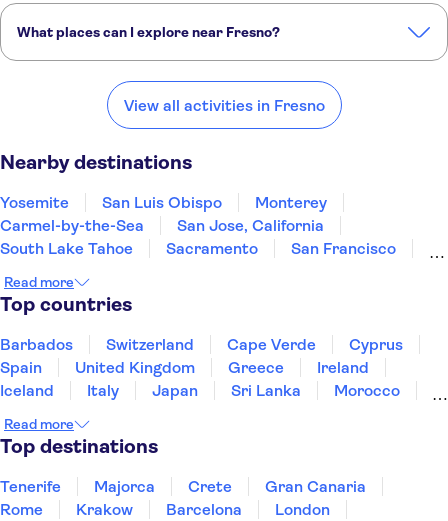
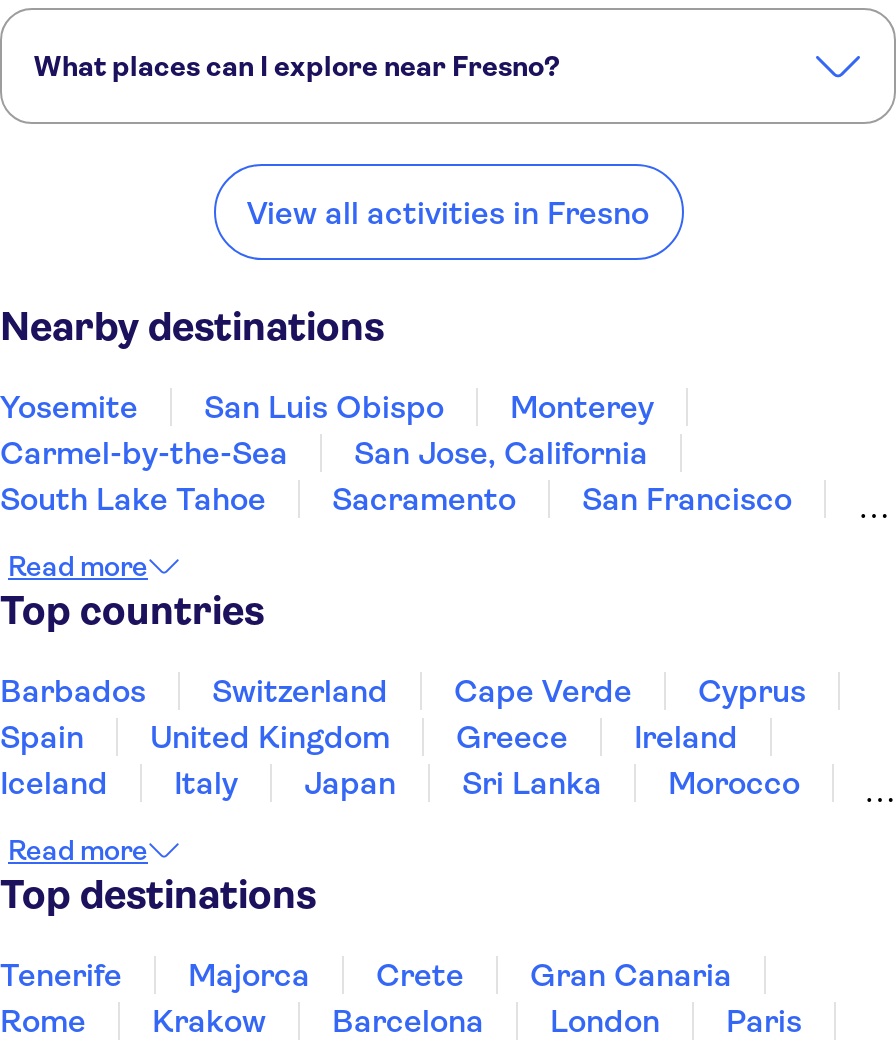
+ Paris
